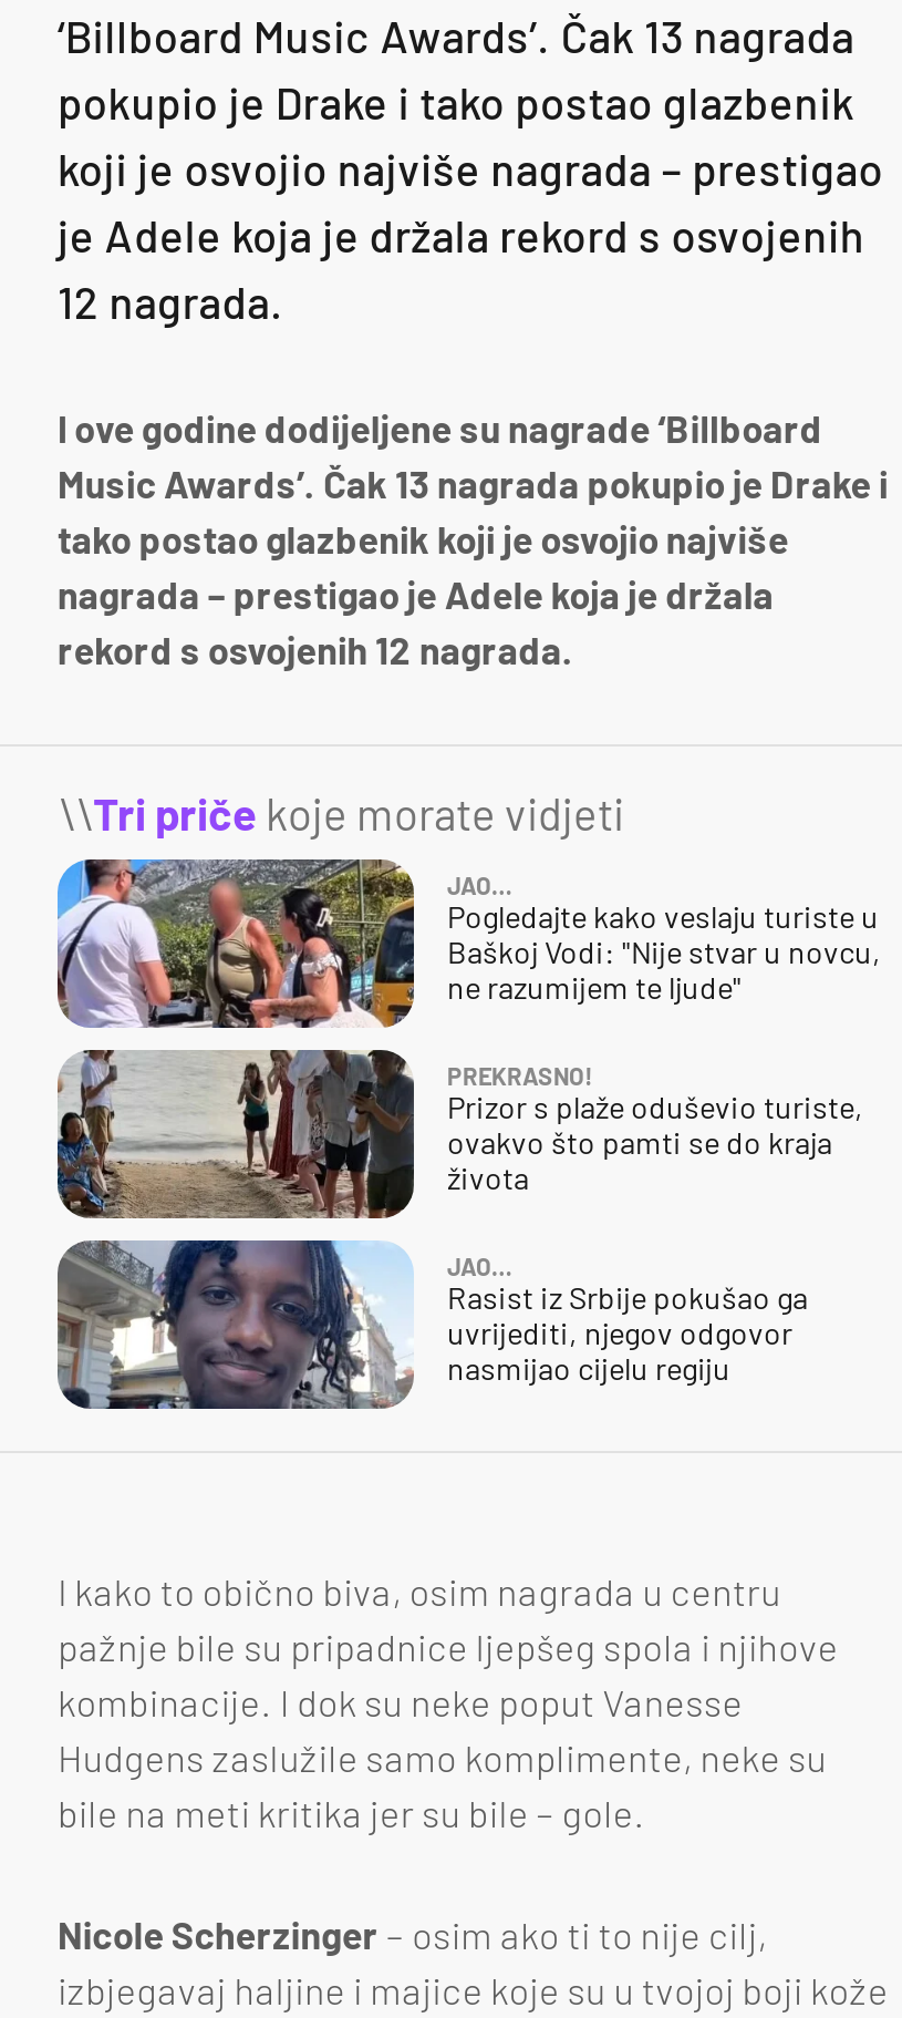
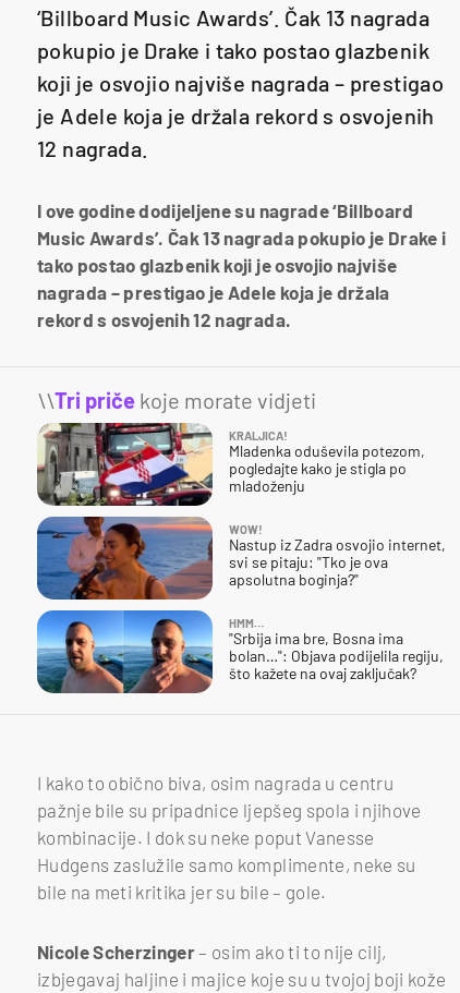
- [image]
- JAO…
- Pogledajte kako veslaju turiste u
- Baškoj Vodi: "Nije stvar u novcu,
- ne razumijem te ljude"
+ [image]
+ KRALJICA!
+ Mladenka oduševila potezom,
+ pogledajte kako je stigla po
+ mladoženju

- [image]
- PREKRASNO!
- Prizor s plaže oduševio turiste,
- ovakvo što pamti se do kraja
- života
+ [image]
+ WOW!
+ Nastup iz Zadra osvojio internet,
+ svi se pitaju: "Tko je ova
+ apsolutna boginja?"

- [image]
- JAO…
- Rasist iz Srbije pokušao ga
- uvrijediti, njegov odgovor
- nasmijao cijelu regiju
+ [image]
+ HMM…
+ "Srbija ima bre, Bosna ima
+ bolan…": Objava podijelila regiju,
+ što kažete na ovaj zaključak?
